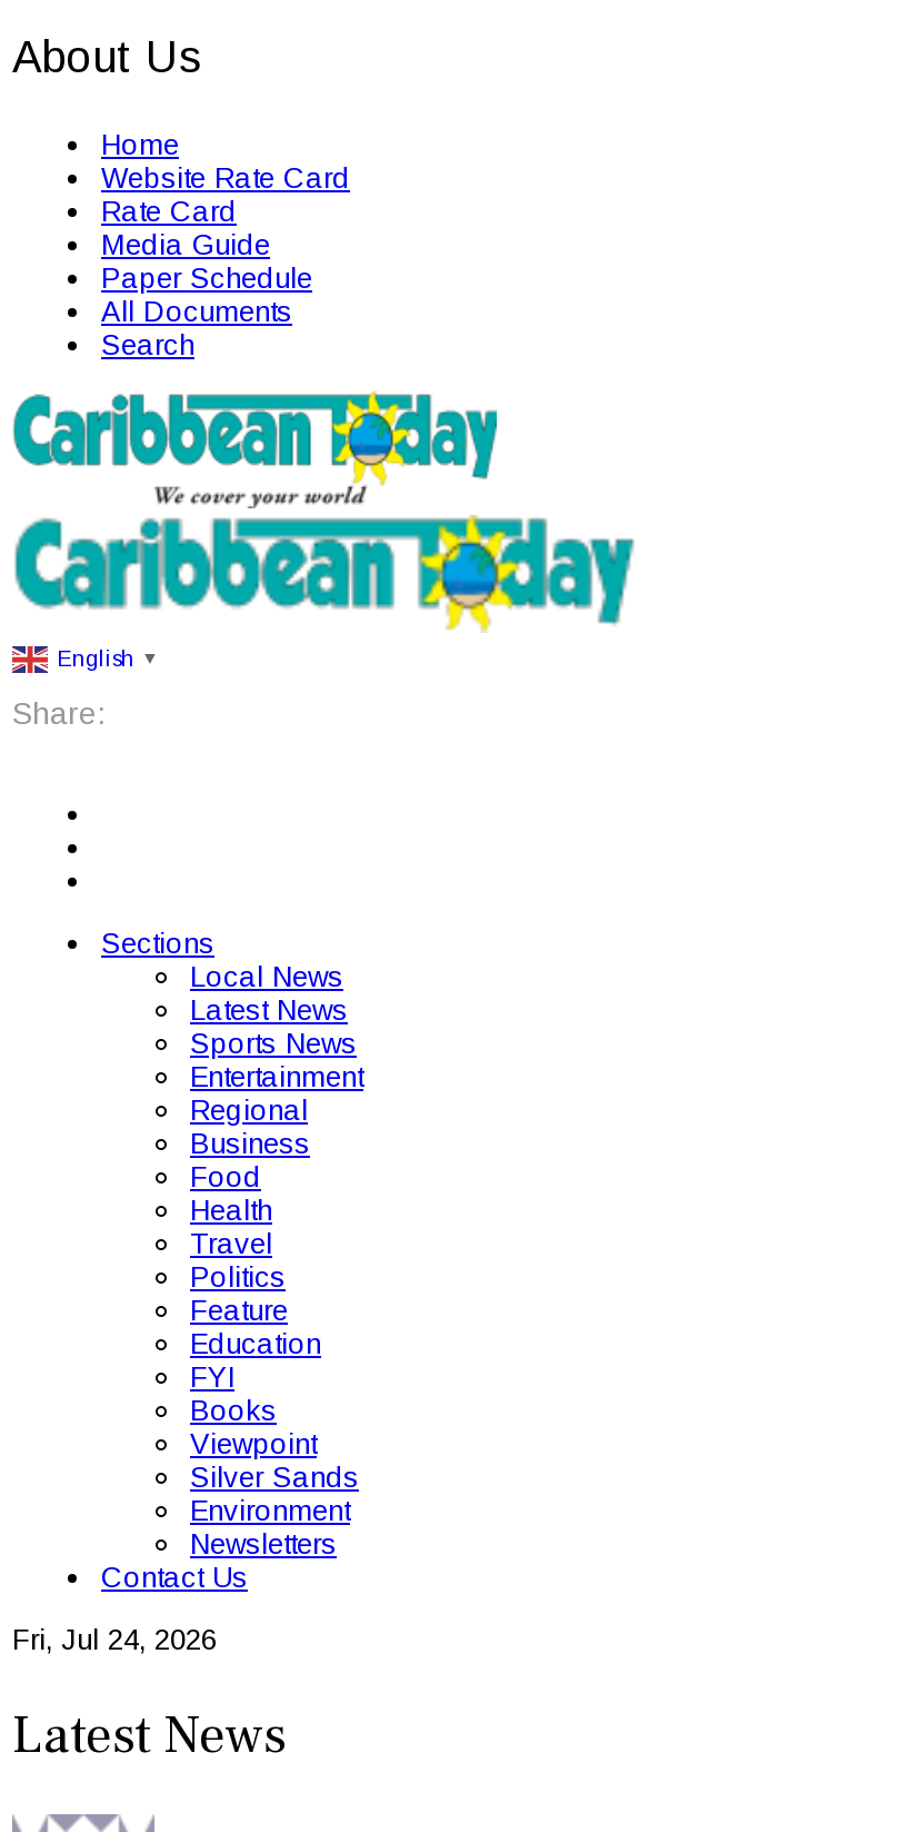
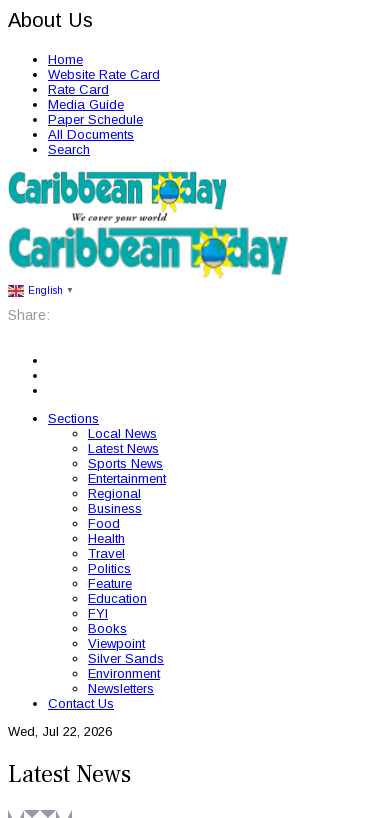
- Fri, Jul 24, 2026
+ Wed, Jul 22, 2026
